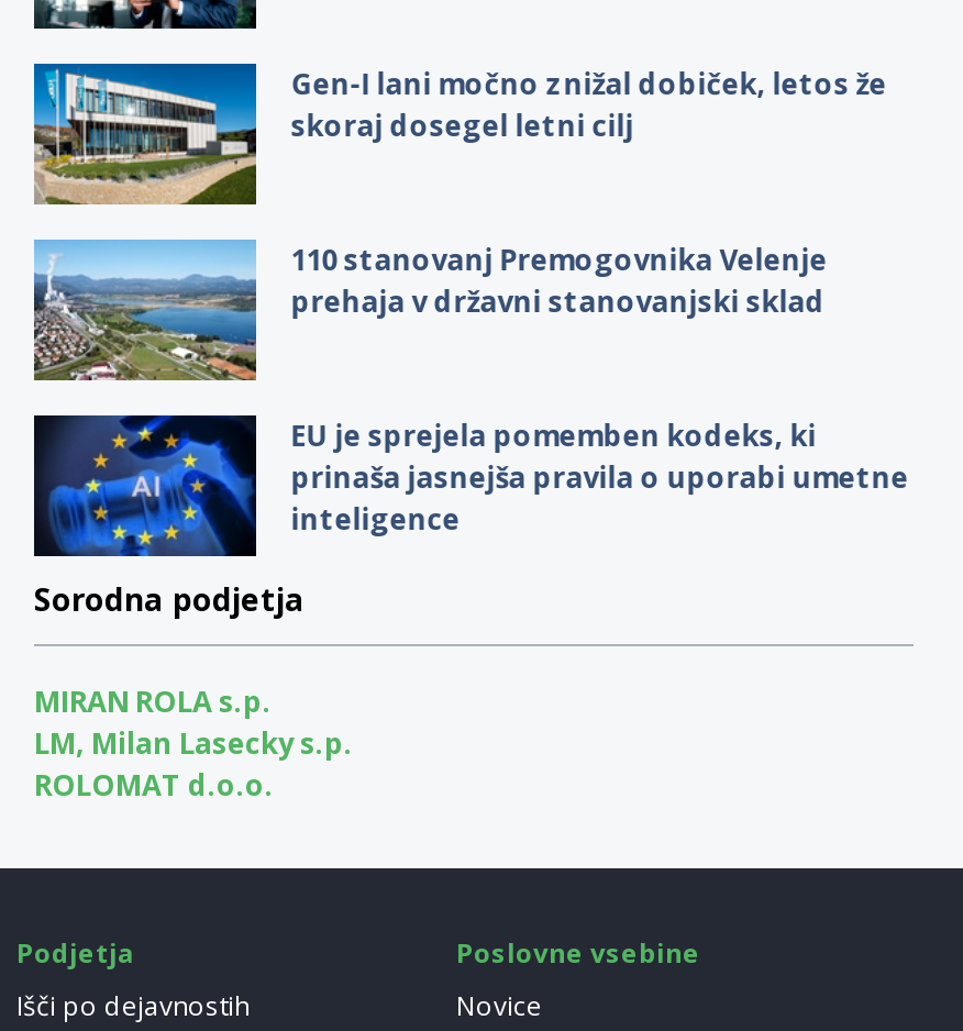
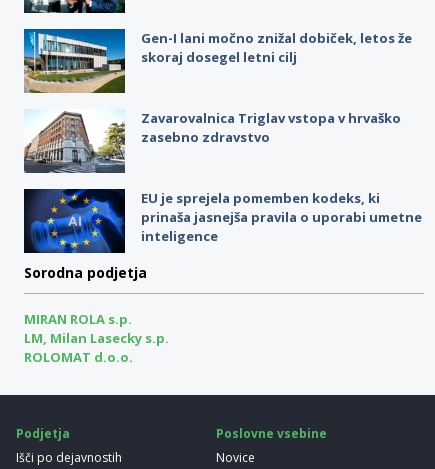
- [image]
- 110 stanovanj Premogovnika Velenje
- prehaja v državni stanovanjski sklad
+ [image]
+ Zavarovalnica Triglav vstopa v hrvaško
+ zasebno zdravstvo
